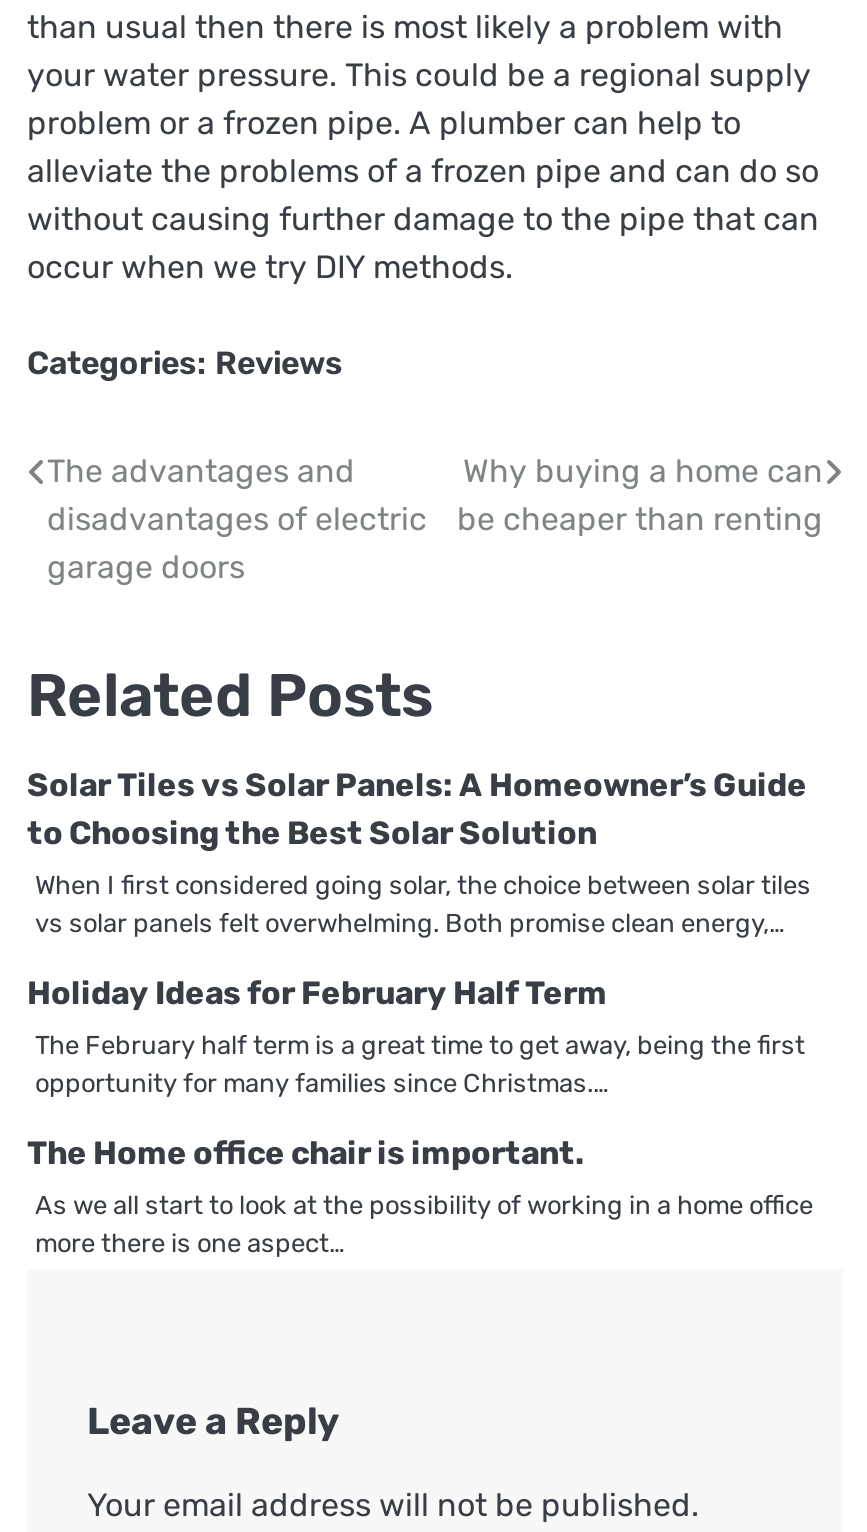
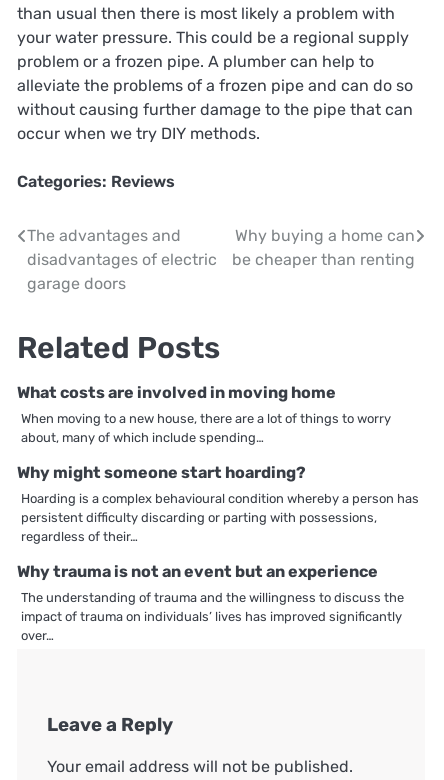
- Solar Tiles vs Solar Panels: A Homeowner’s Guide
- to Choosing the Best Solar Solution
+ What costs are involved in moving home

- When I first considered going solar, the choice between solar tiles
- vs solar panels felt overwhelming. Both promise clean energy,…
+ When moving to a new house, there are a lot of things to worry
+ about, many of which include spending…

- Holiday Ideas for February Half Term
+ Why might someone start hoarding?

- The February half term is a great time to get away, being the first
- opportunity for many families since Christmas.…
+ Hoarding is a complex behavioural condition whereby a person has
+ persistent difficulty discarding or parting with possessions,
+ regardless of their…

- The Home office chair is important.
+ Why trauma is not an event but an experience

- As we all start to look at the possibility of working in a home office
- more there is one aspect…
+ The understanding of trauma and the willingness to discuss the
+ impact of trauma on individuals’ lives has improved significantly
+ over…
